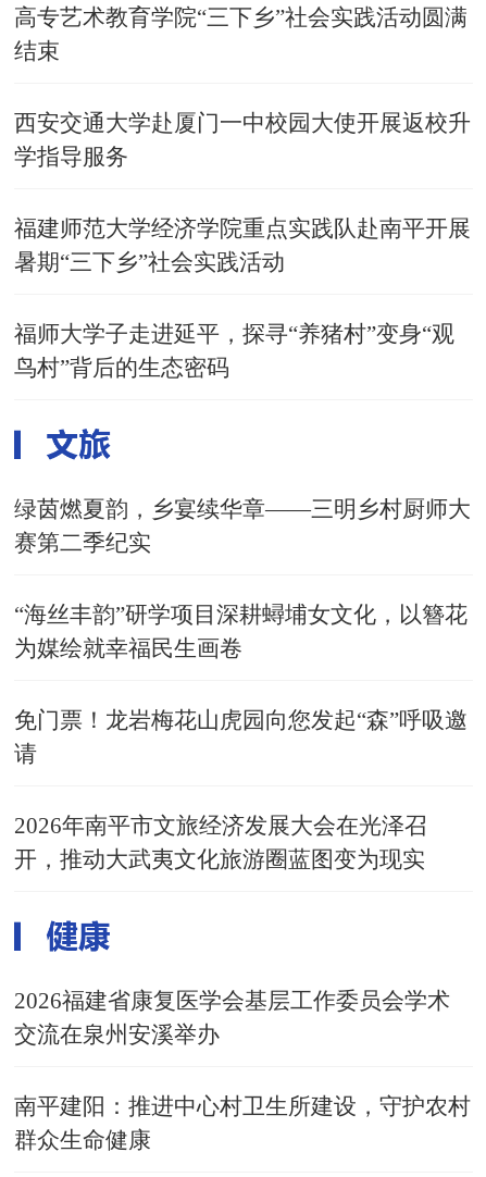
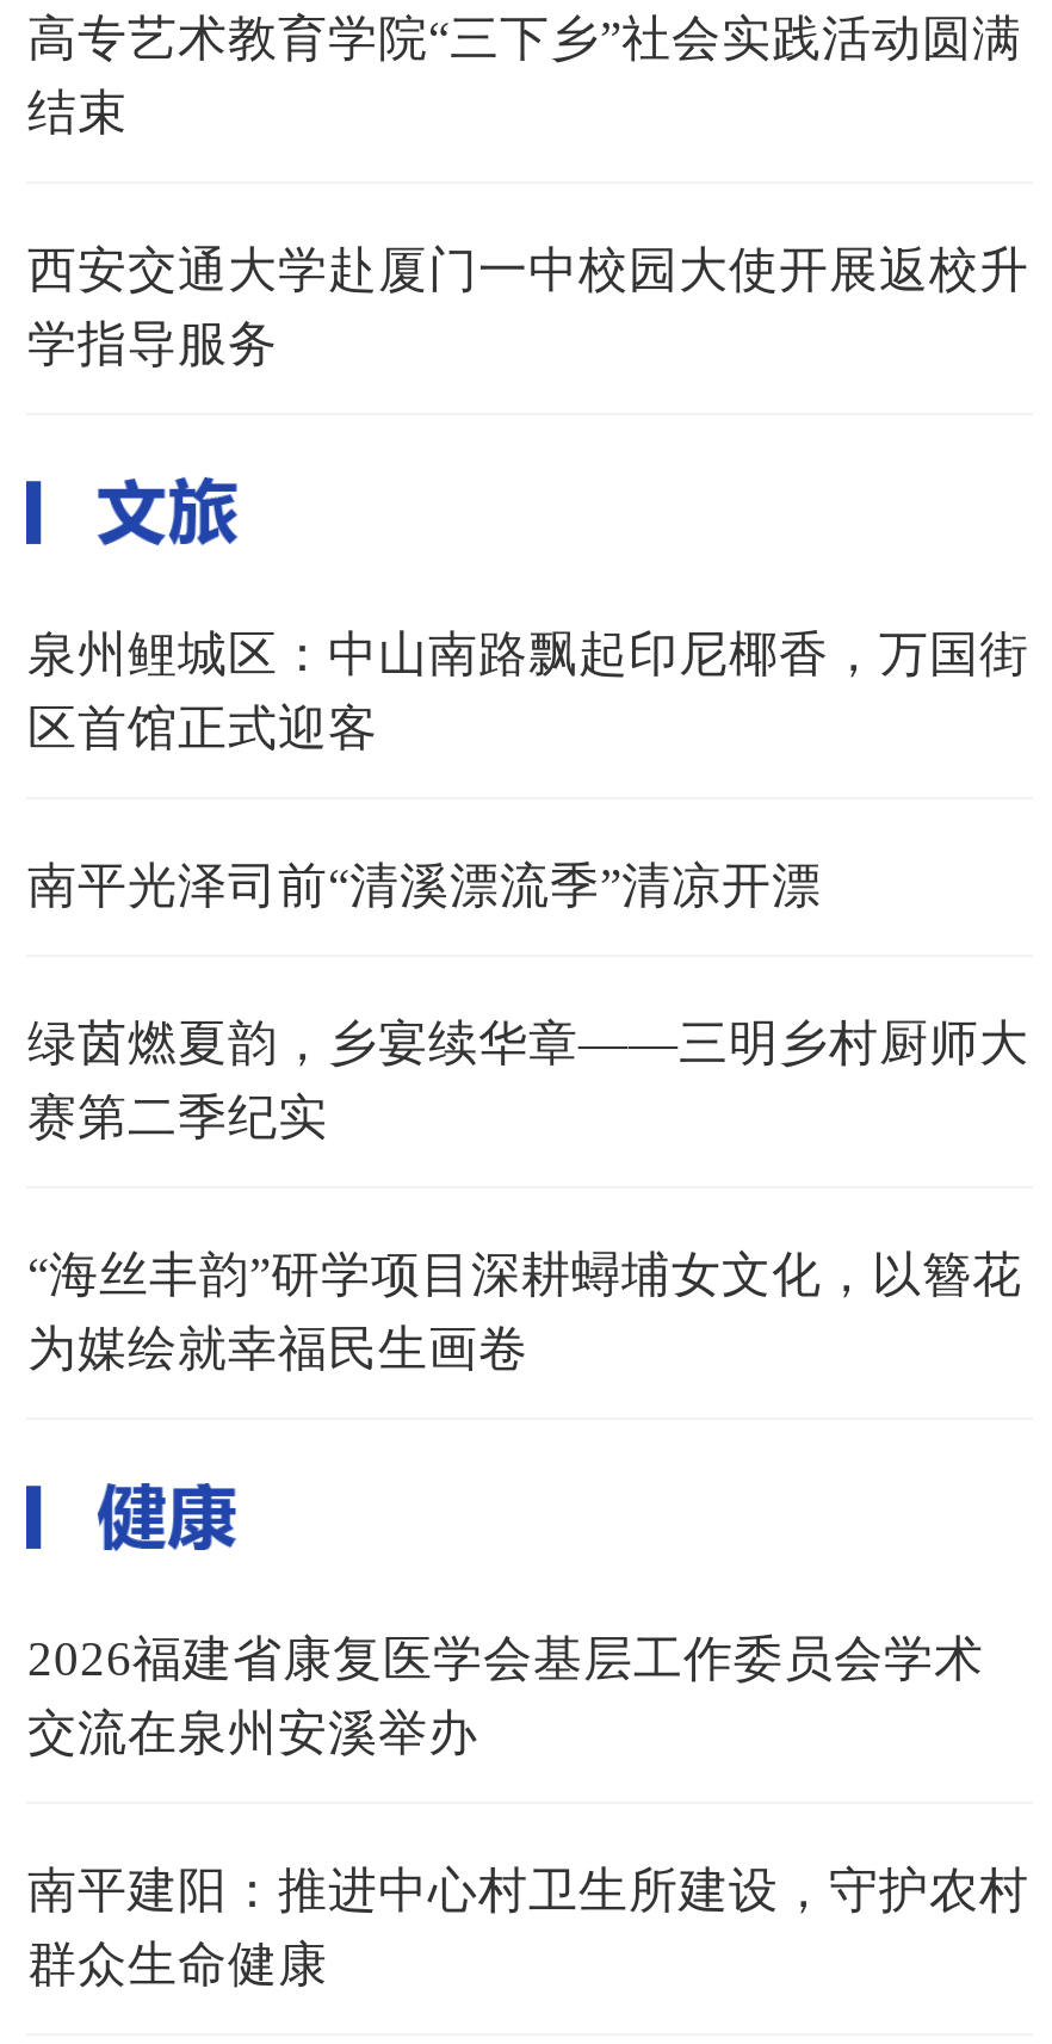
- 福建师范大学经济学院重点实践队赴南平开展
- 暑期“三下乡”社会实践活动
+ 泉州鲤城区：中山南路飘起印尼椰香，万国街
+ 区首馆正式迎客

- 福师大学子走进延平，探寻“养猪村”变身“观
- 鸟村”背后的生态密码
+ 南平光泽司前“清溪漂流季”清凉开漂

- 免门票！龙岩梅花山虎园向您发起“森”呼吸邀
- 请
- 2026年南平市文旅经济发展大会在光泽召
- 开，推动大武夷文化旅游圈蓝图变为现实
